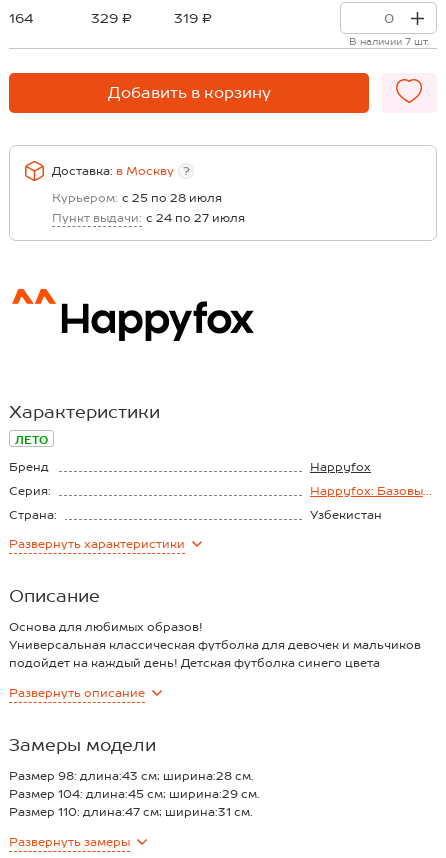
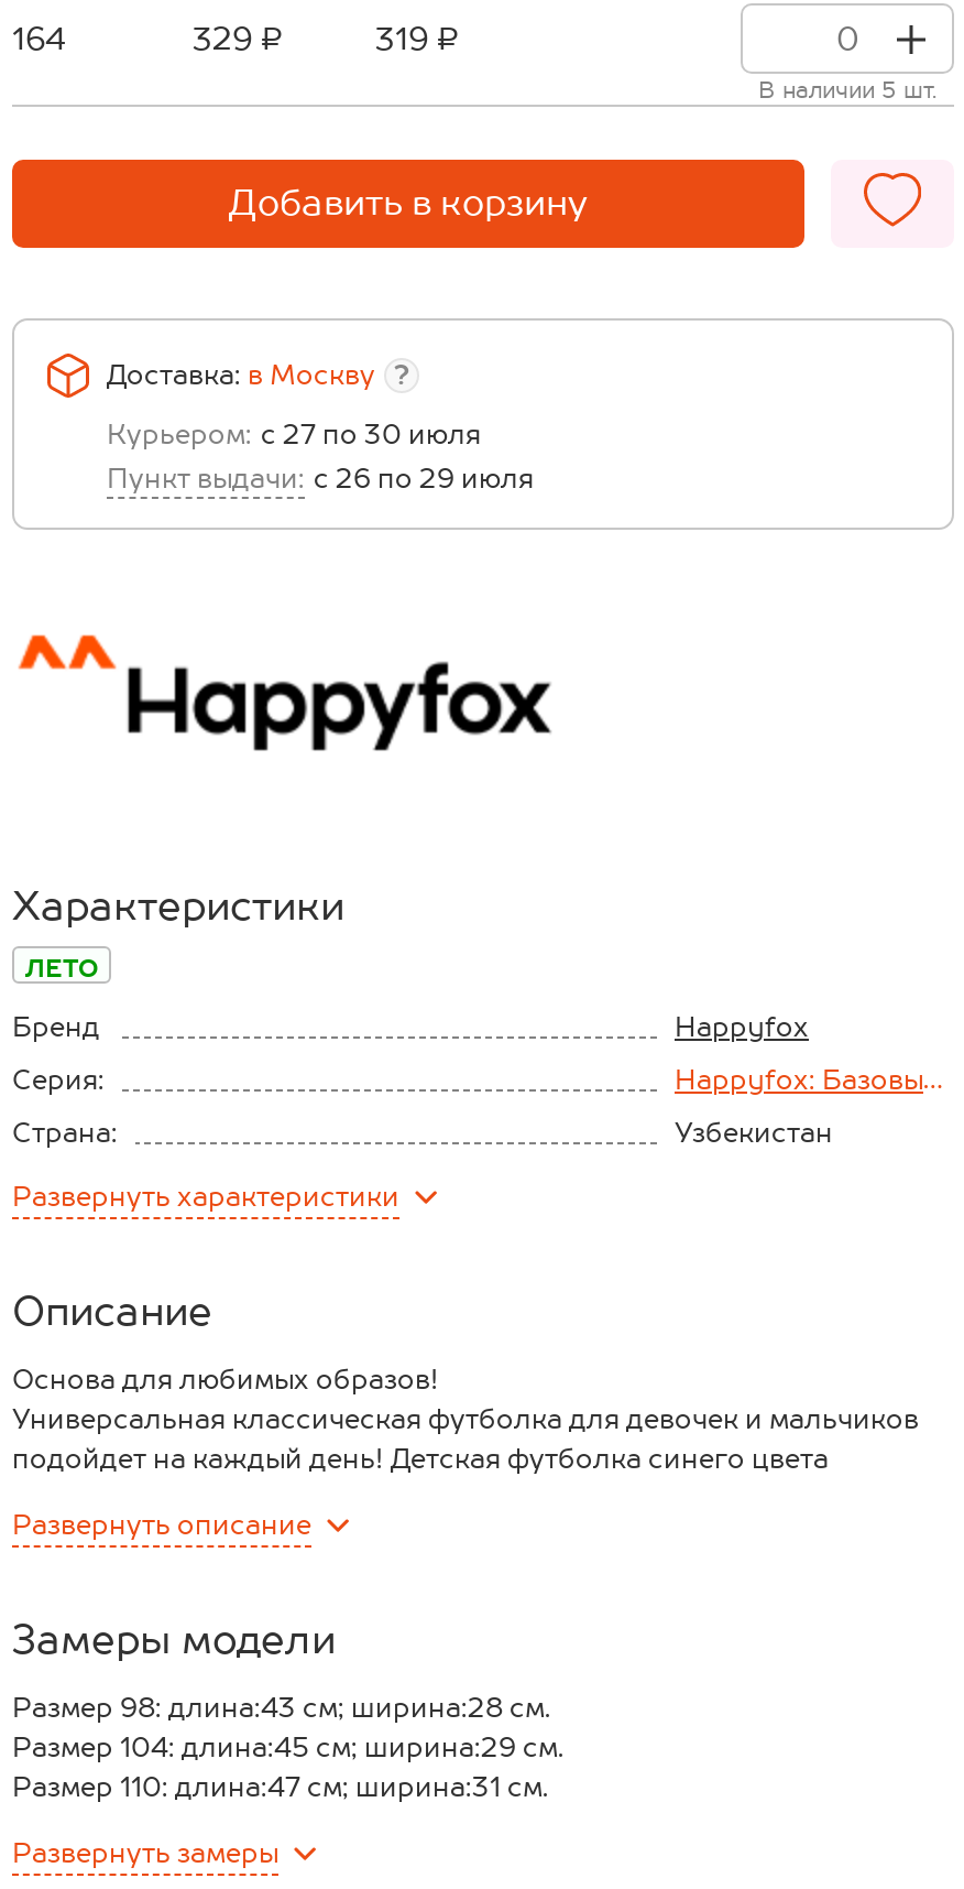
- В наличии 7 шт.
+ В наличии 5 шт.

- Курьером: с 25 по 28 июля
+ Курьером: с 27 по 30 июля

- Пункт выдачи: с 24 по 27 июля
+ Пункт выдачи: с 26 по 29 июля
